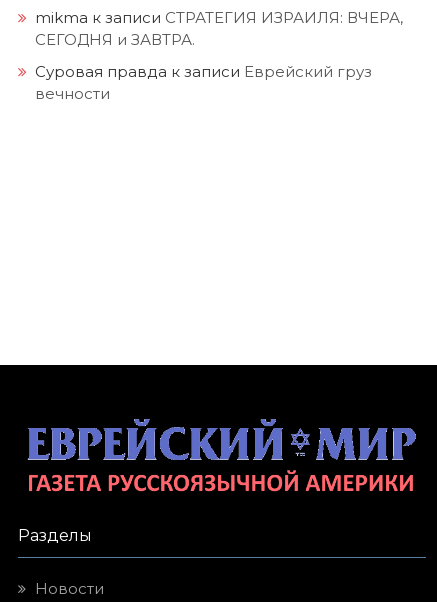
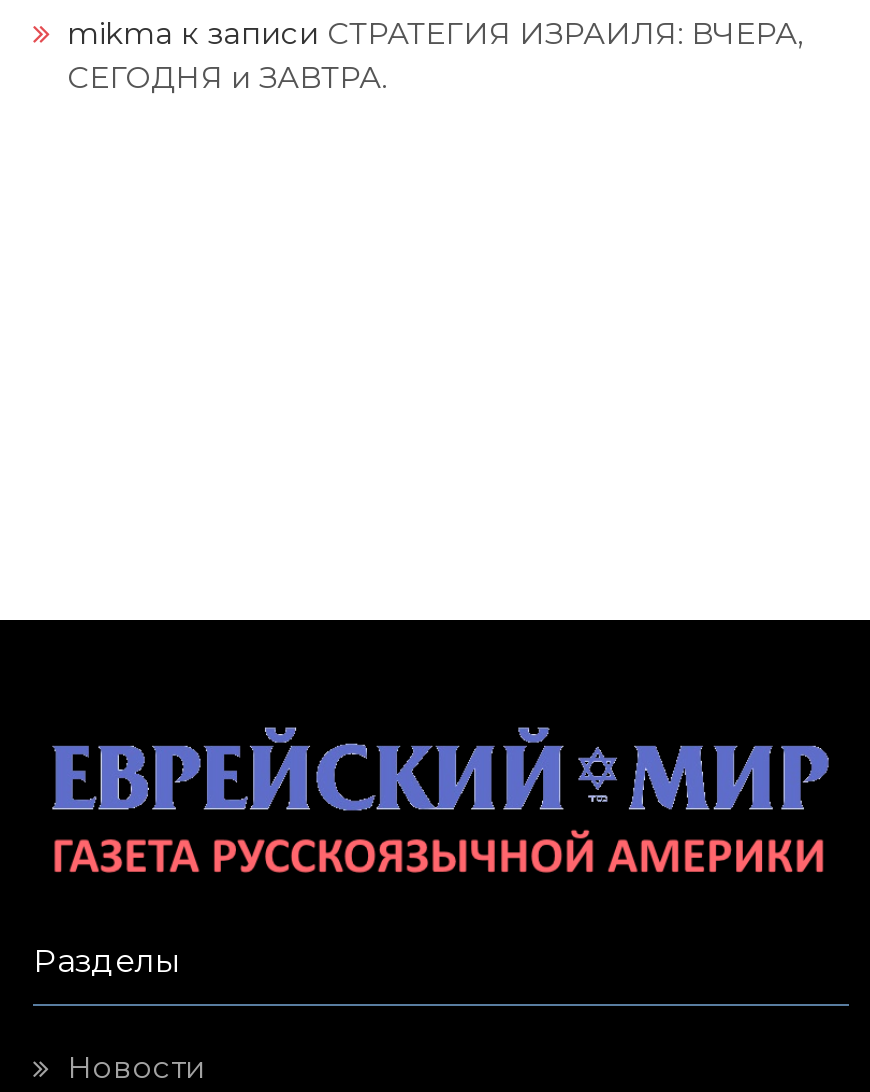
- Суровая правда к записи Еврейский груз
- вечности
